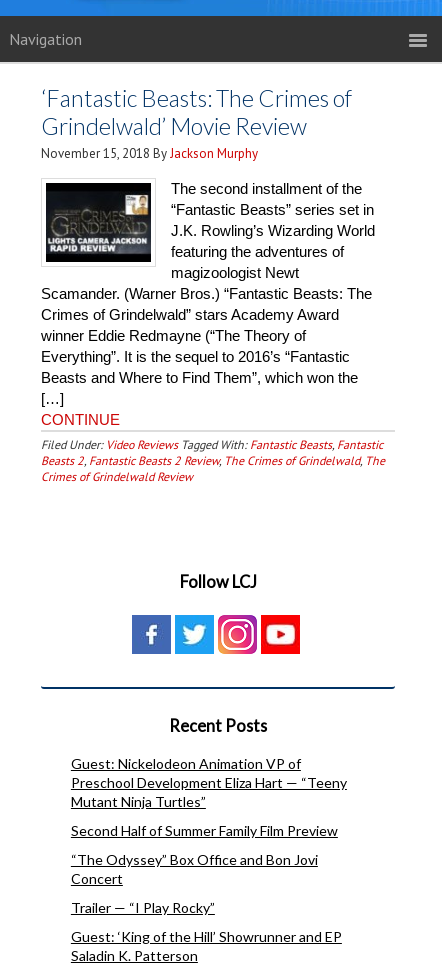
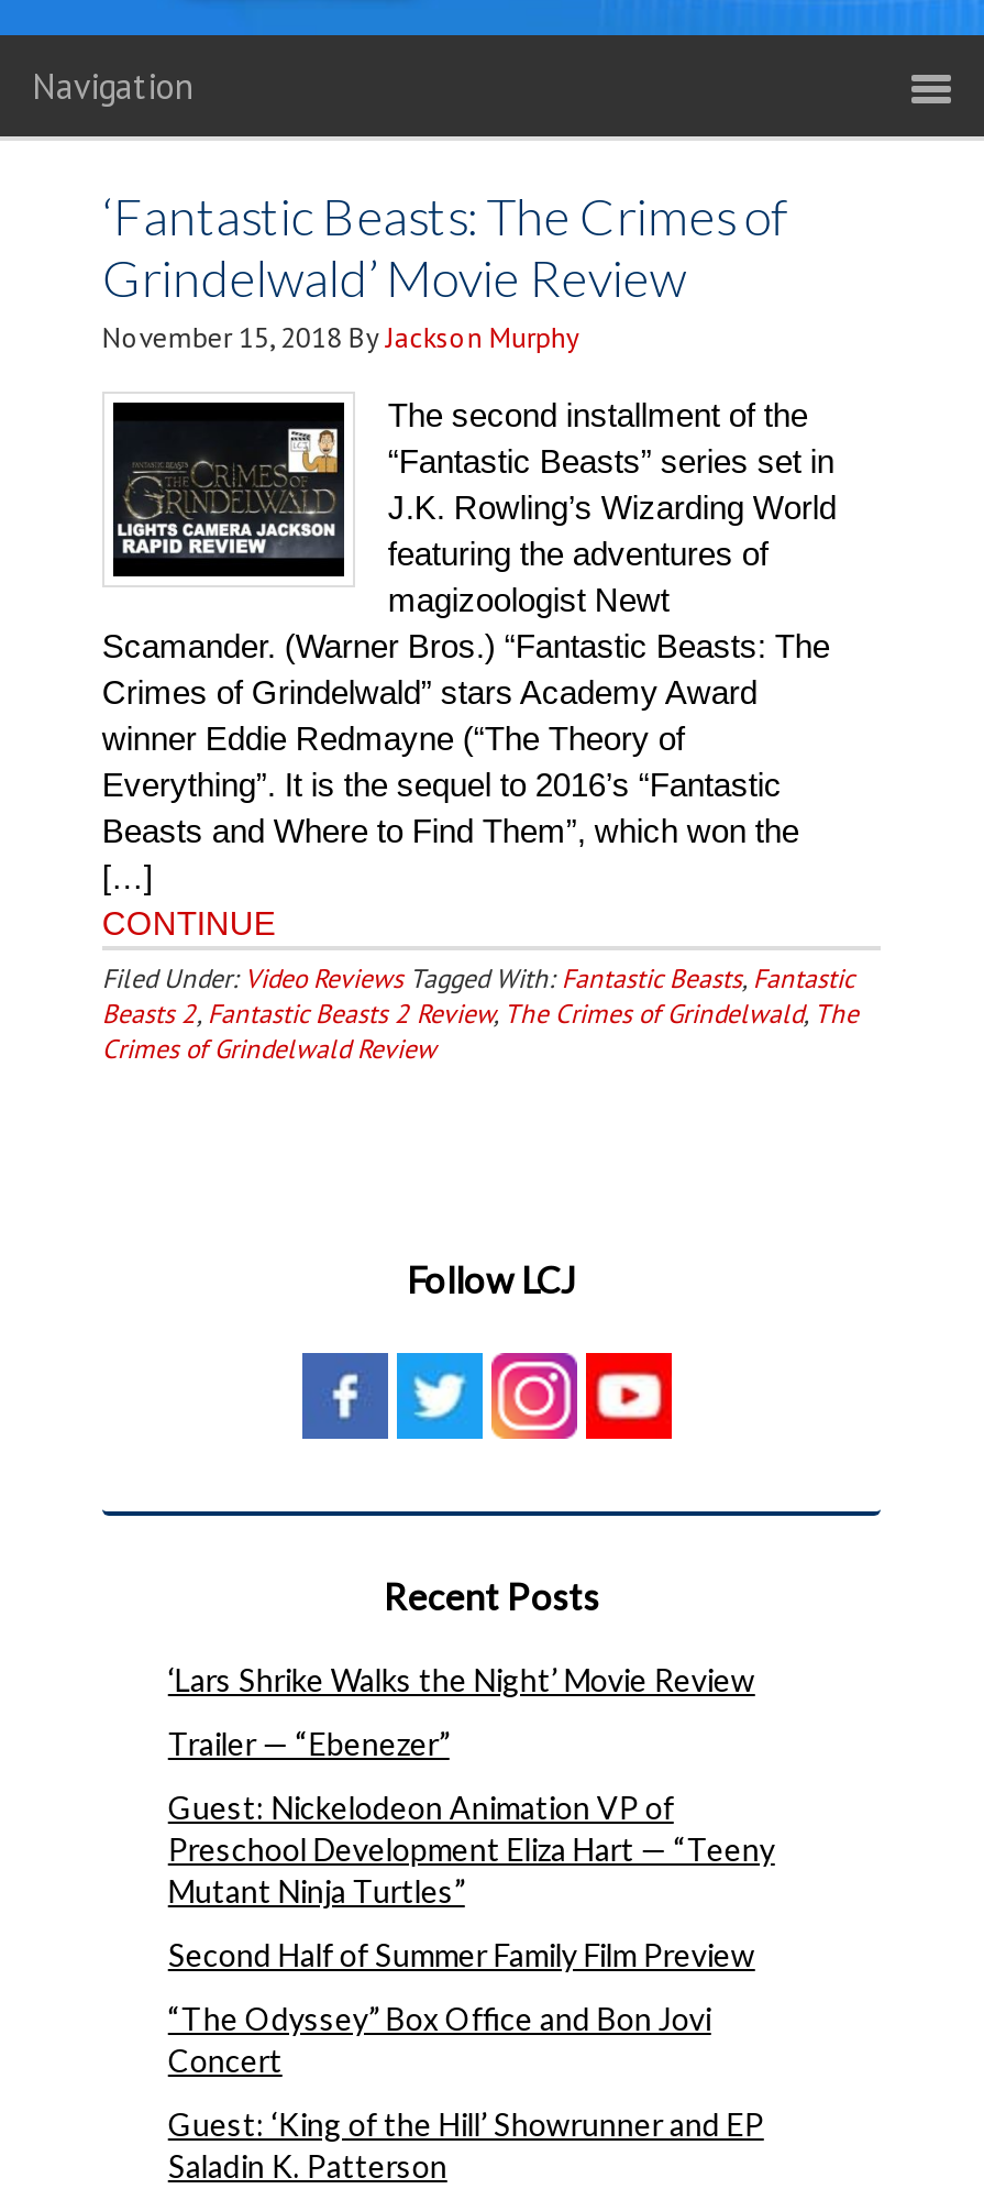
+ ‘Lars Shrike Walks the Night’ Movie Review
+ Trailer — “Ebenezer”

moved down: Guest: Nickelodeon Animation VP of | Preschool Development Eliza Hart — “Teeny | Mutant Ninja Turtles” | Second Half of Summer Family Film Preview | “The Odyssey” Box Office and Bon Jovi | Concert

- Trailer — “I Play Rocky”
